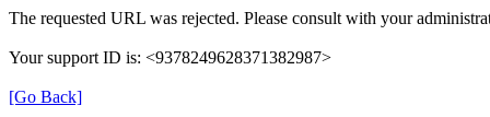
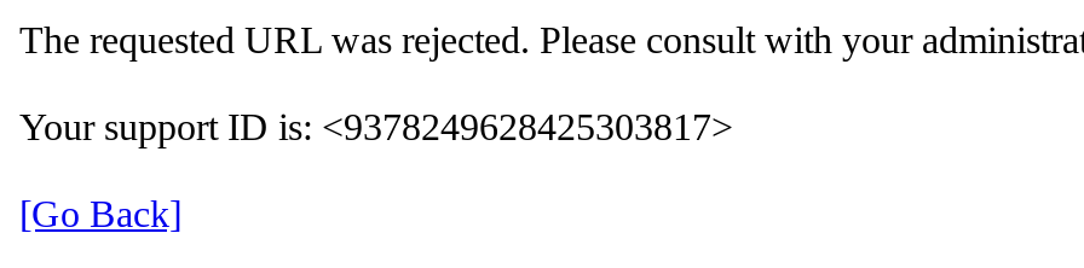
- Your support ID is: <9378249628371382987>
+ Your support ID is: <9378249628425303817>
